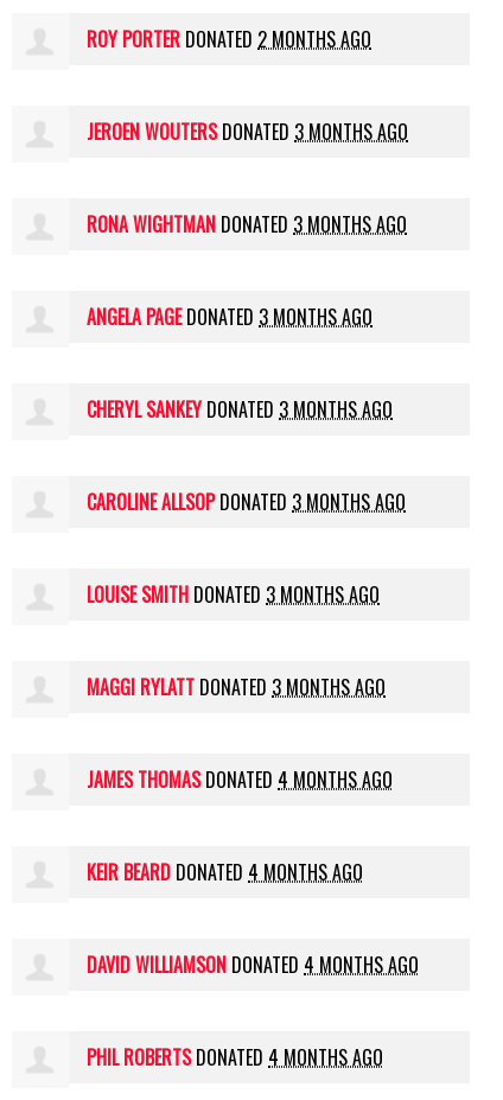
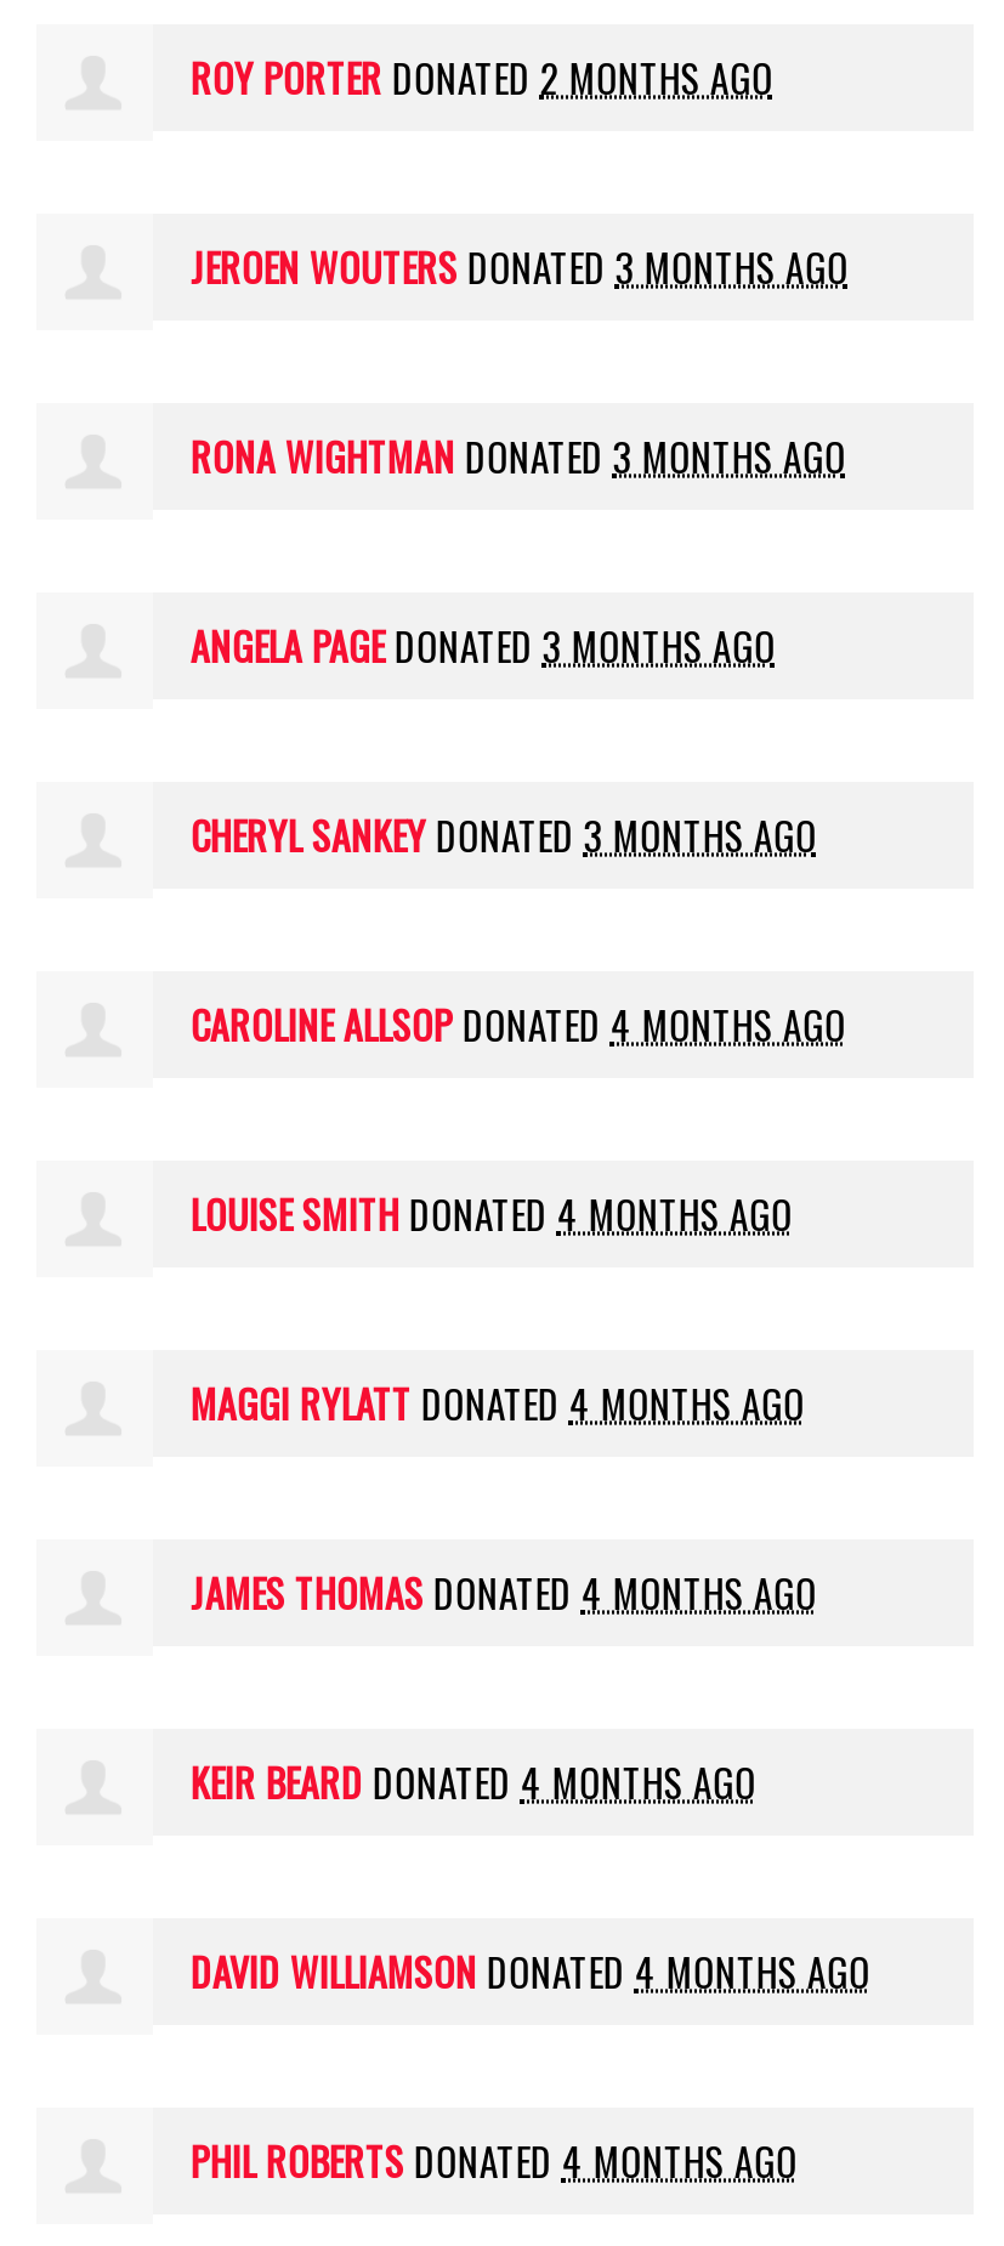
- CAROLINE ALLSOP DONATED 3 MONTHS AGO
+ CAROLINE ALLSOP DONATED 4 MONTHS AGO

- LOUISE SMITH DONATED 3 MONTHS AGO
+ LOUISE SMITH DONATED 4 MONTHS AGO

- MAGGI RYLATT DONATED 3 MONTHS AGO
+ MAGGI RYLATT DONATED 4 MONTHS AGO
